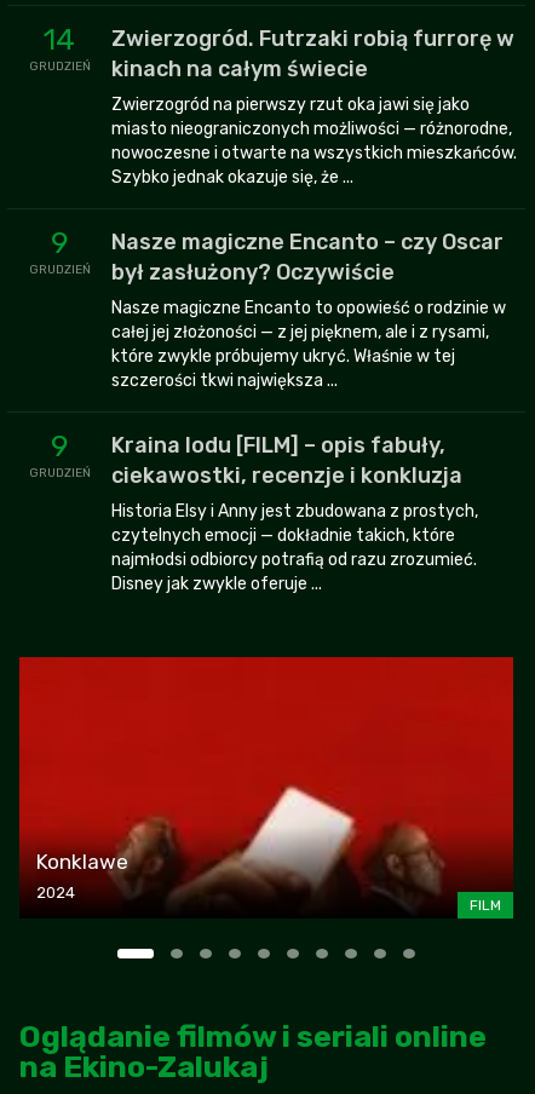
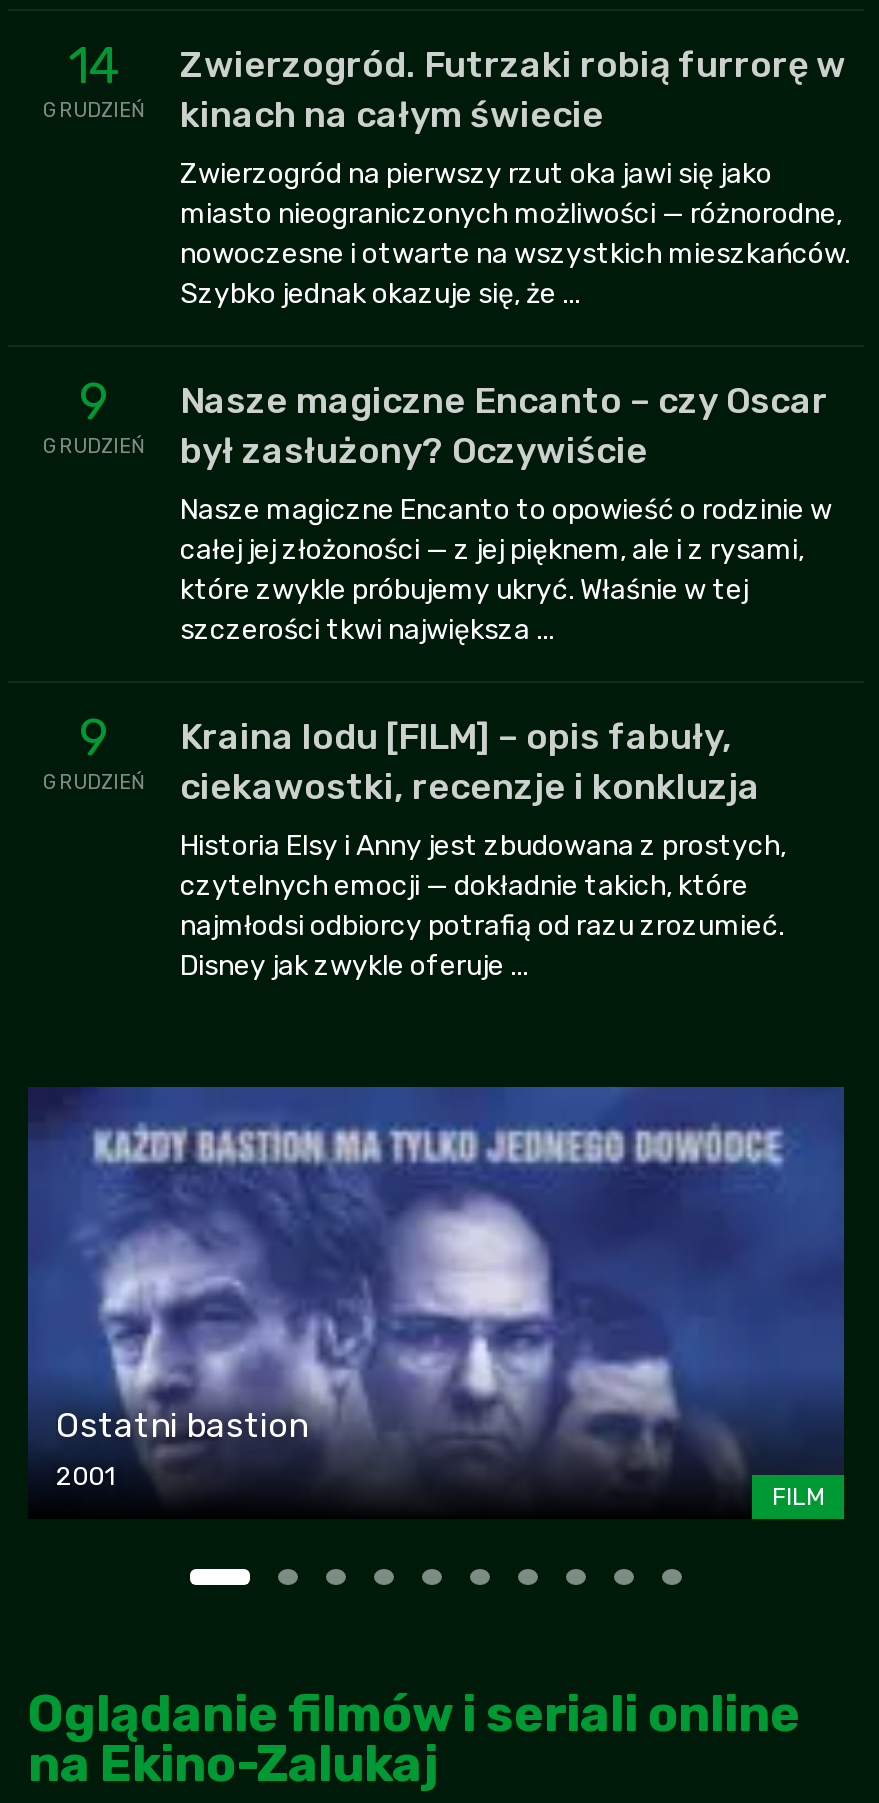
- [image]
- Konklawe
- 2024
+ [image]
+ Ostatni bastion
+ 2001
